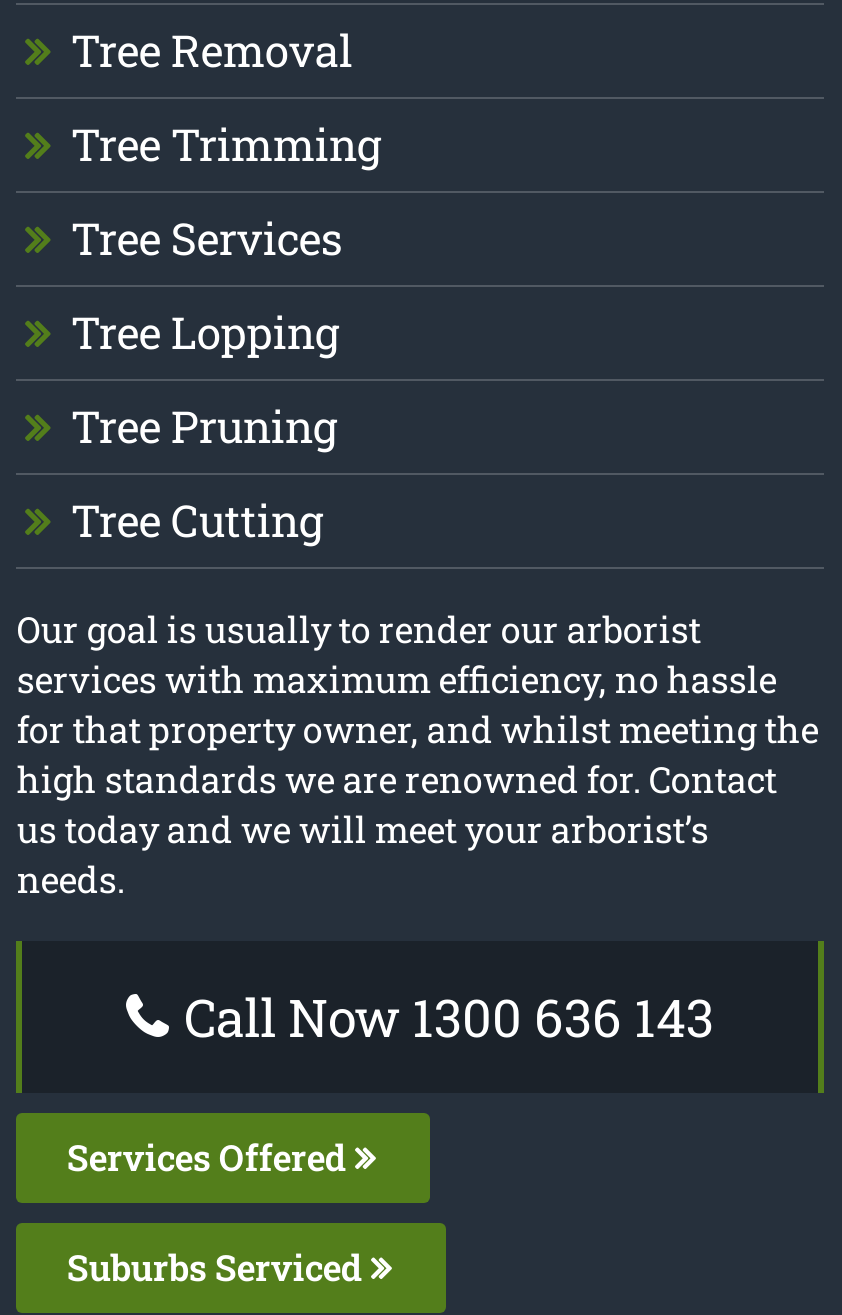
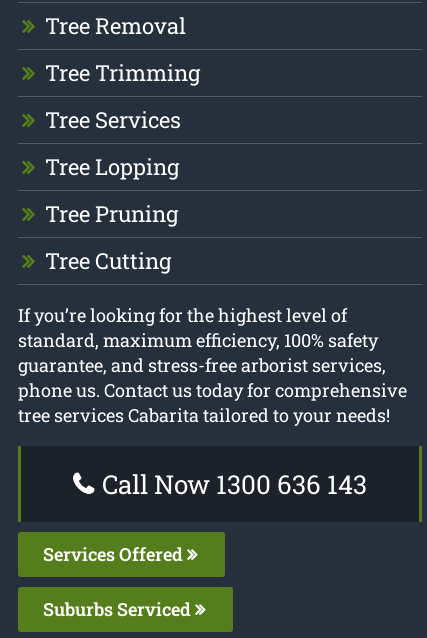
- Our goal is usually to render our arborist
- services with maximum efficiency, no hassle
- for that property owner, and whilst meeting the
- high standards we are renowned for. Contact
- us today and we will meet your arborist’s
- needs.
+ If you’re looking for the highest level of
+ standard, maximum efficiency, 100% safety
+ guarantee, and stress-free arborist services,
+ phone us. Contact us today for comprehensive
+ tree services Cabarita tailored to your needs!
